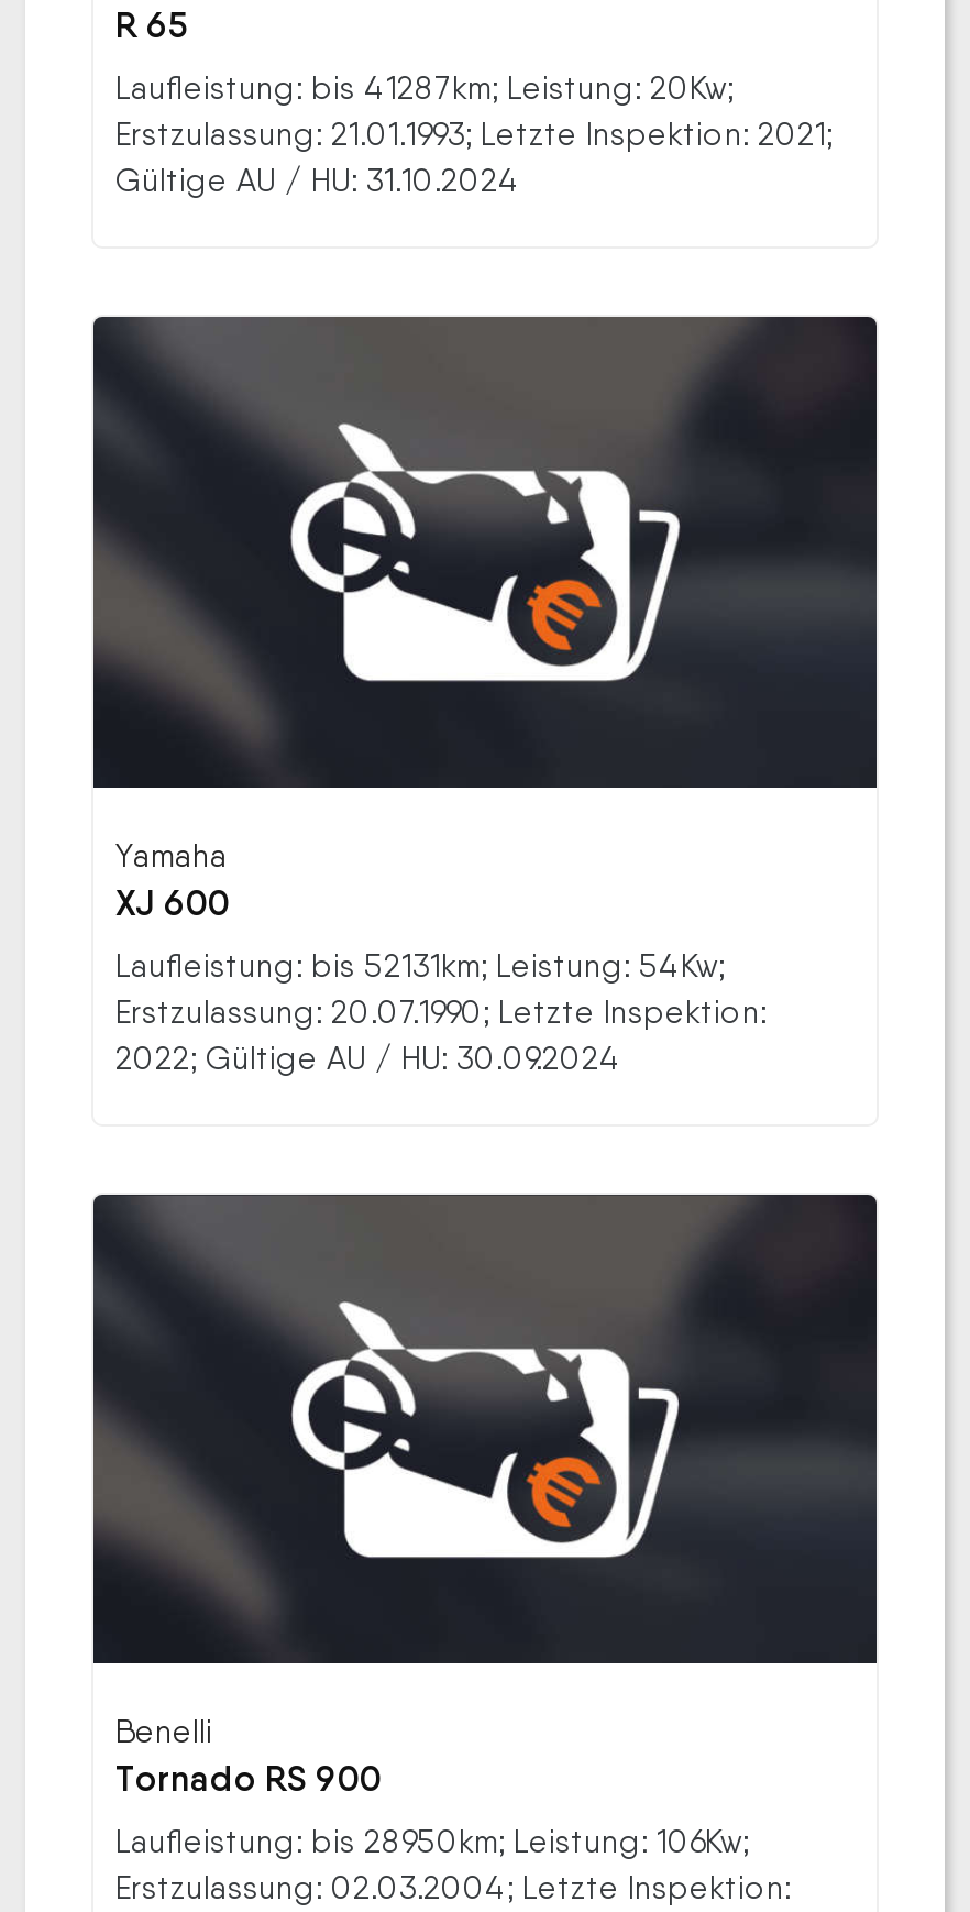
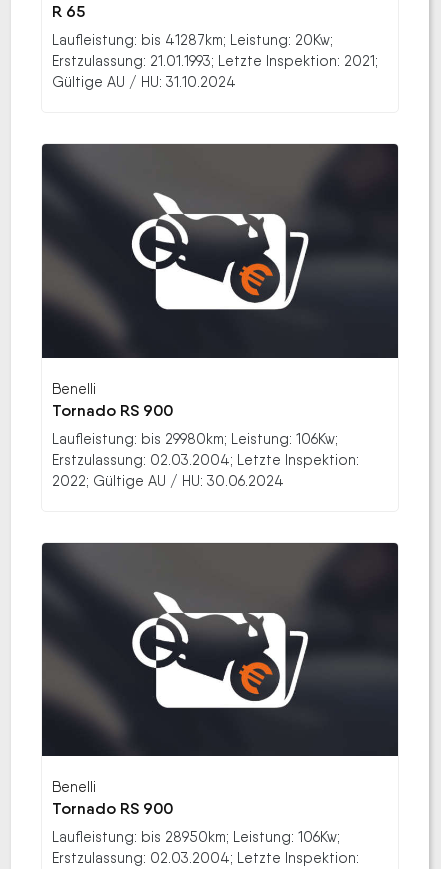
- Yamaha
- XJ 600
+ Benelli
+ Tornado RS 900

- Laufleistung: bis 52131km; Leistung: 54Kw;
- Erstzulassung: 20.07.1990; Letzte Inspektion:
- 2022; Gültige AU / HU: 30.09.2024
+ Laufleistung: bis 29980km; Leistung: 106Kw;
+ Erstzulassung: 02.03.2004; Letzte Inspektion:
+ 2022; Gültige AU / HU: 30.06.2024
